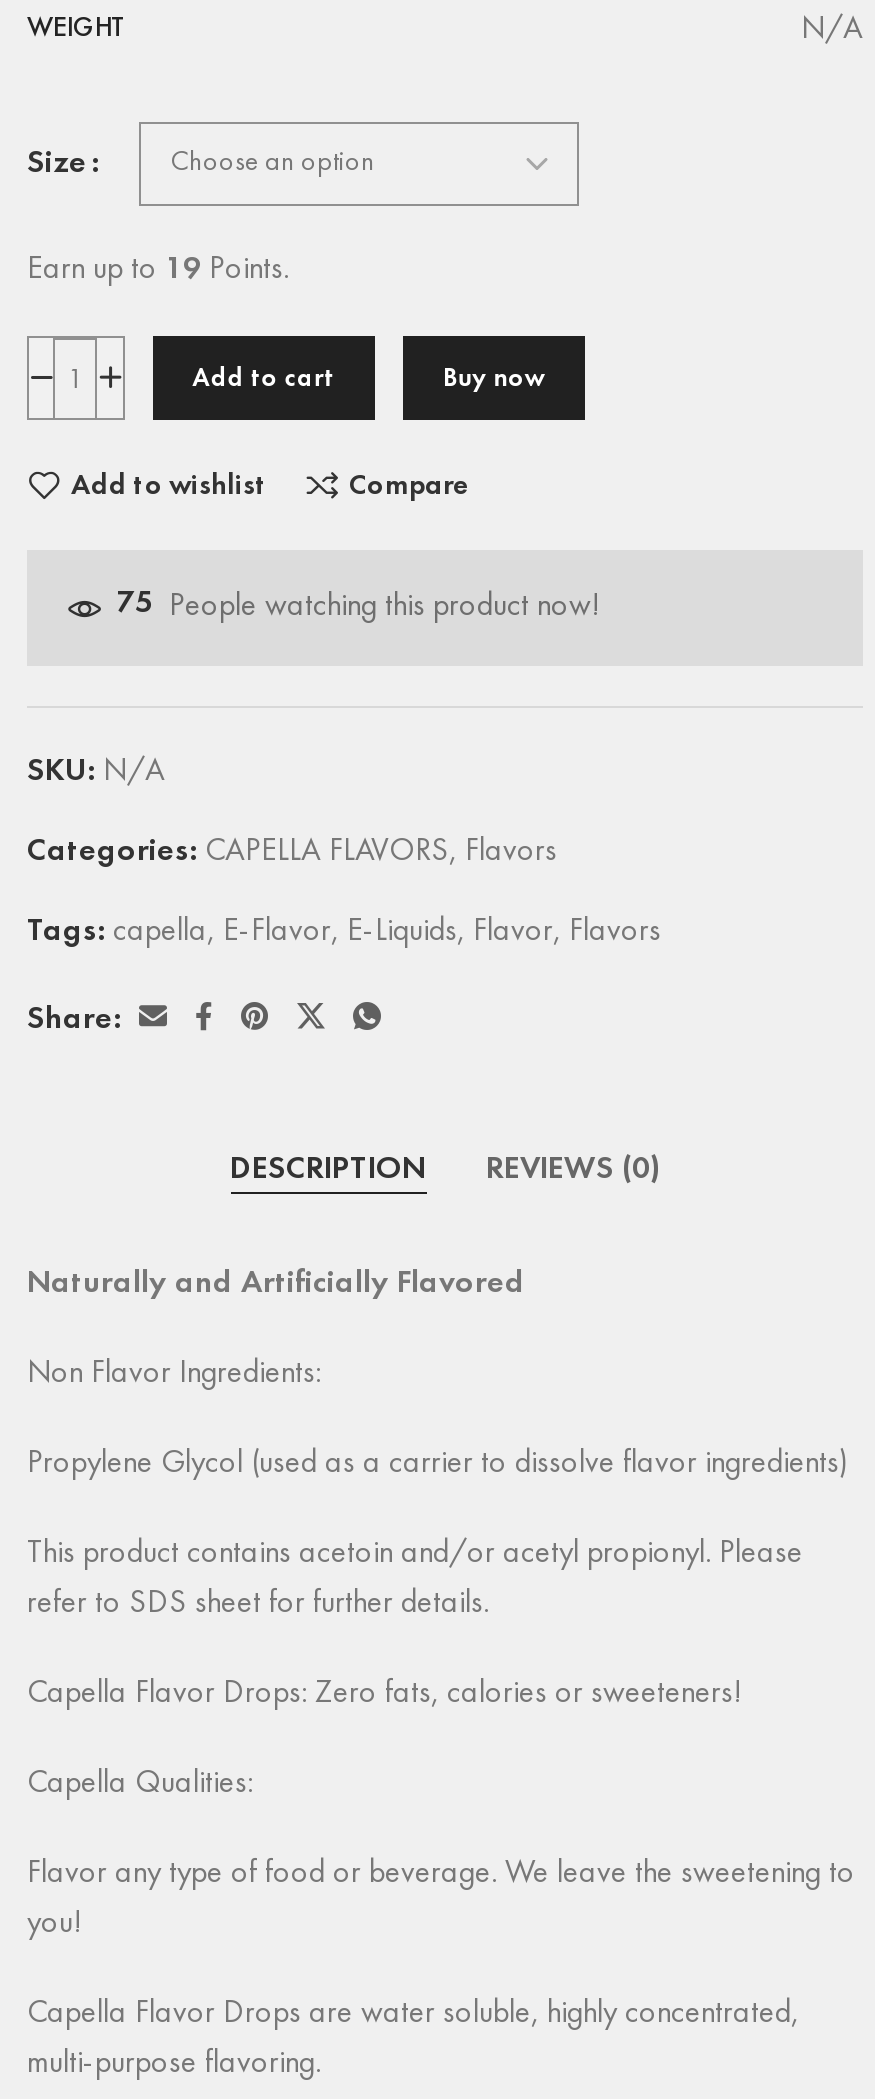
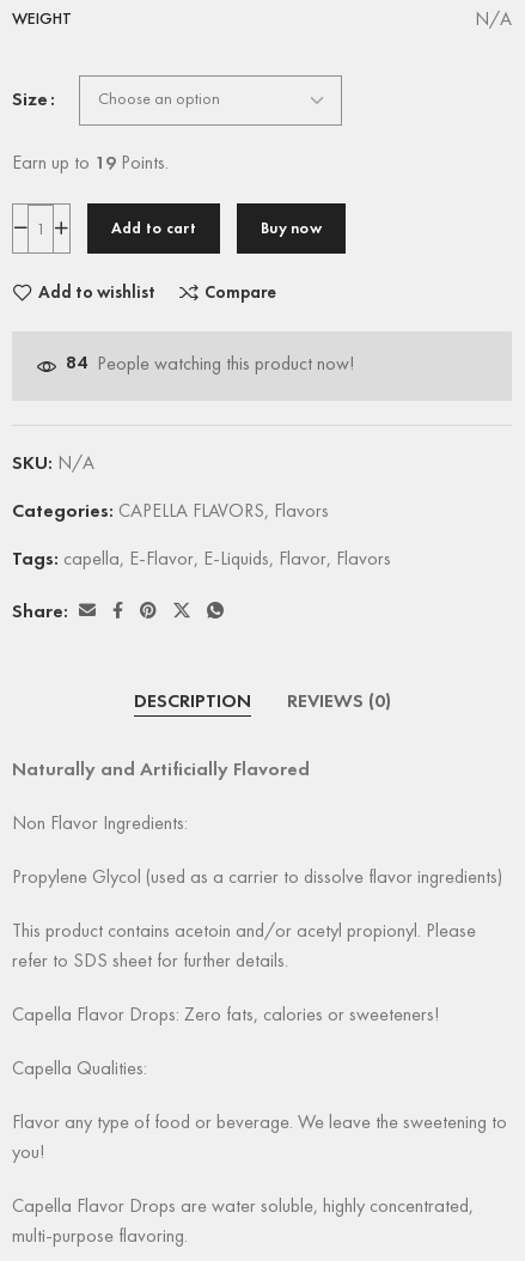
- 75 People watching this product now!
+ 84 People watching this product now!
